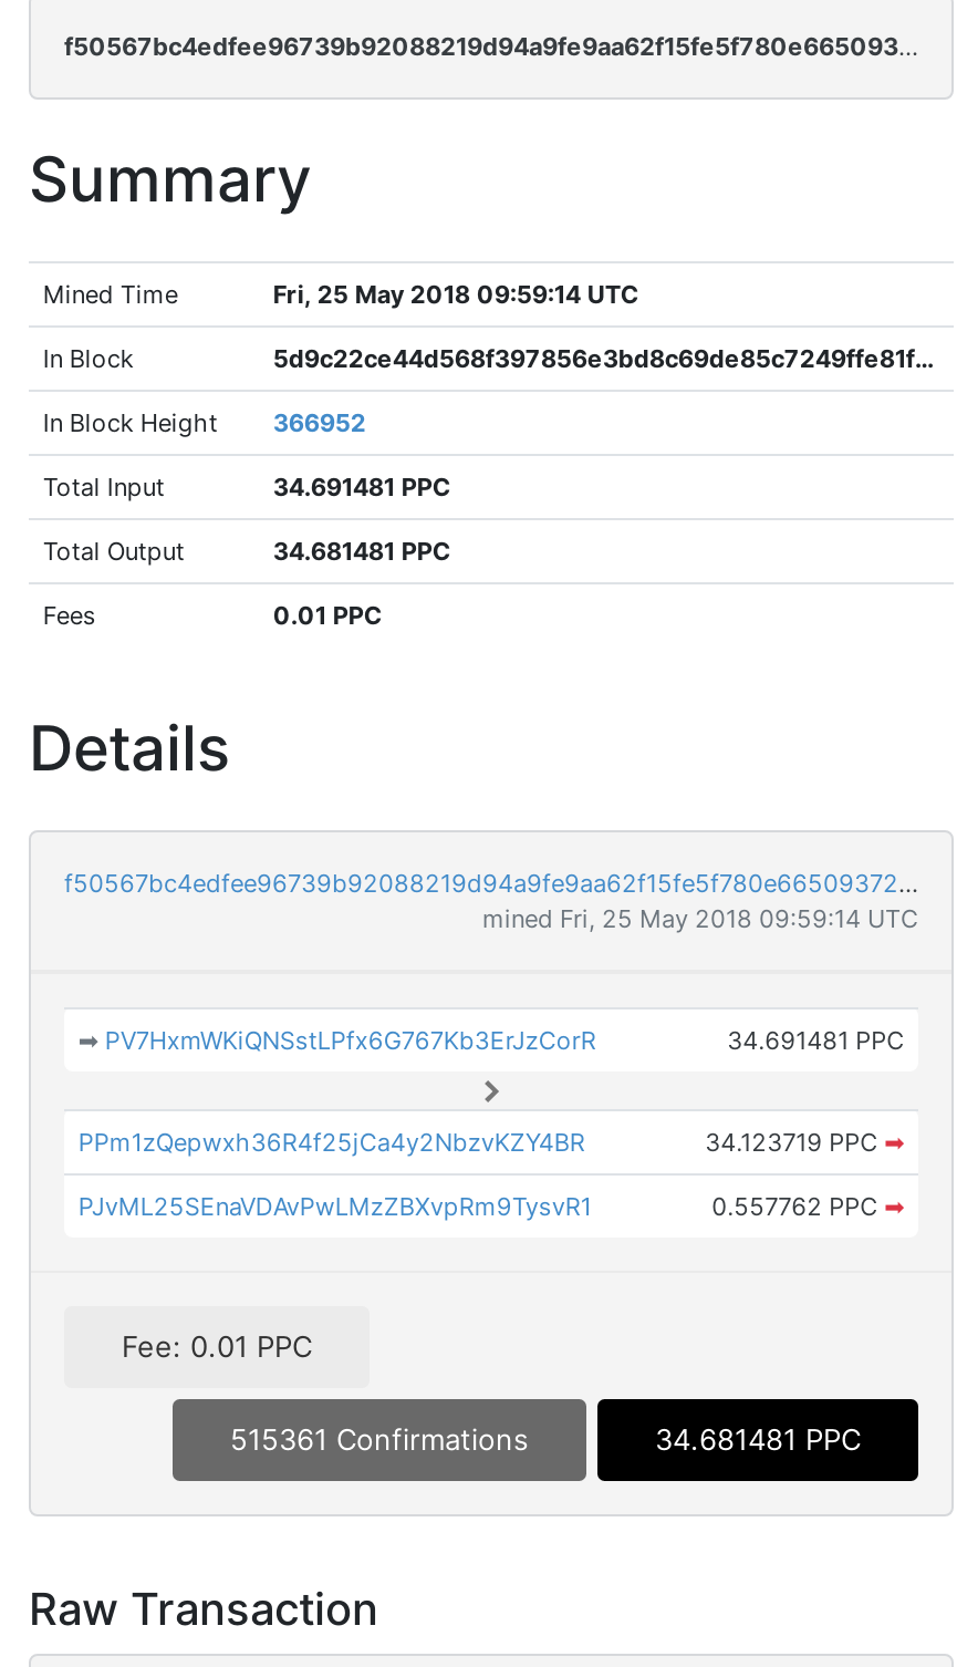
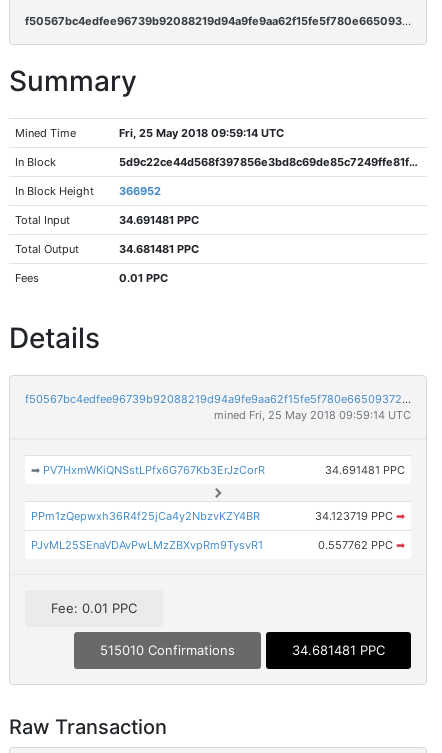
- 515361 Confirmations
+ 515010 Confirmations
